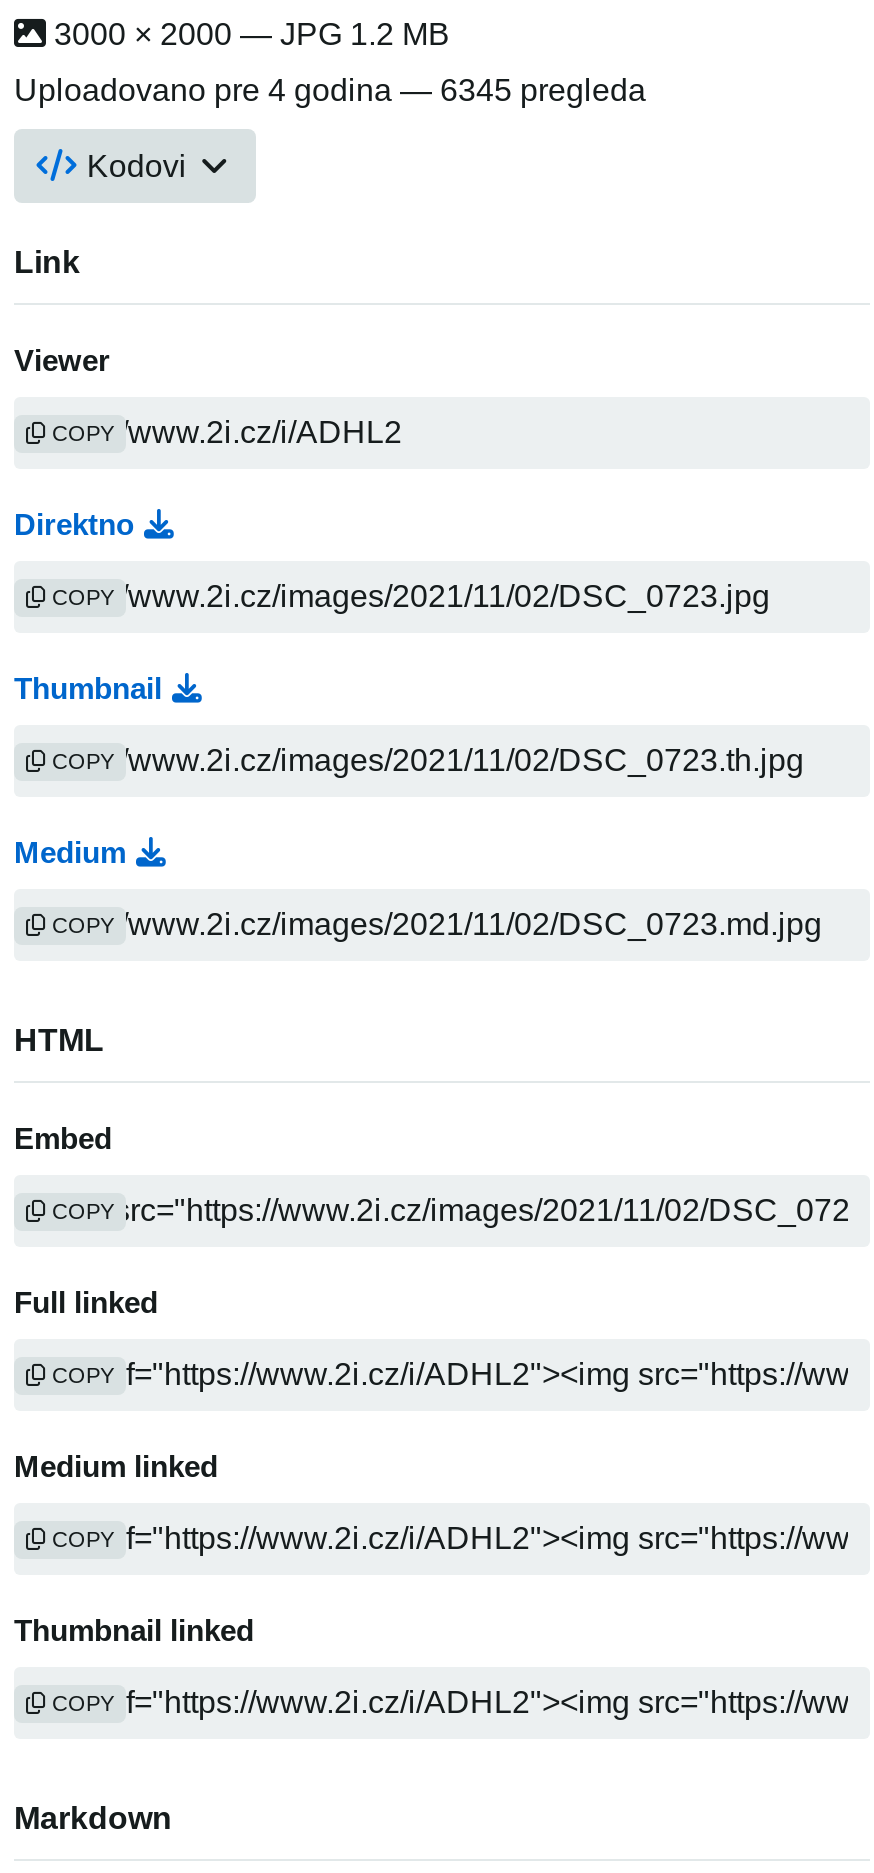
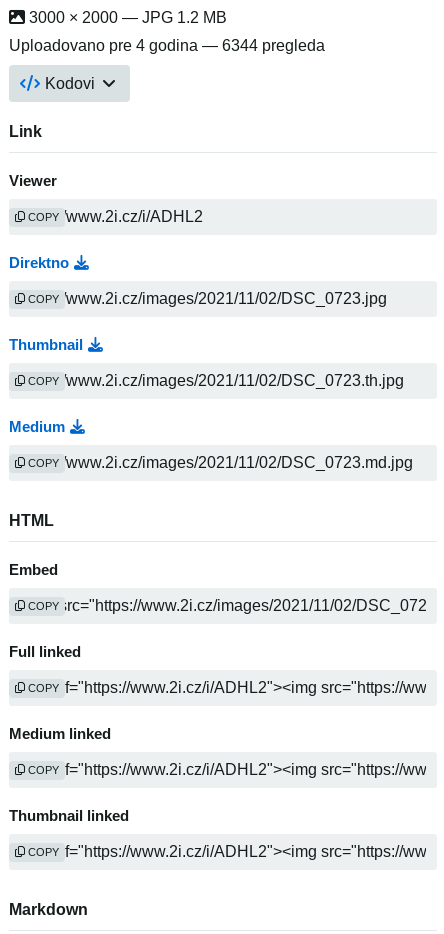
- Uploadovano pre 4 godina — 6345 pregleda
+ Uploadovano pre 4 godina — 6344 pregleda
